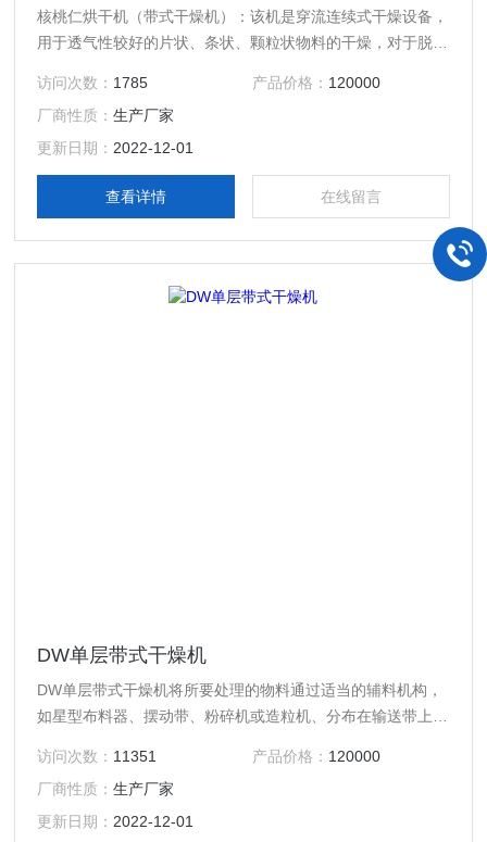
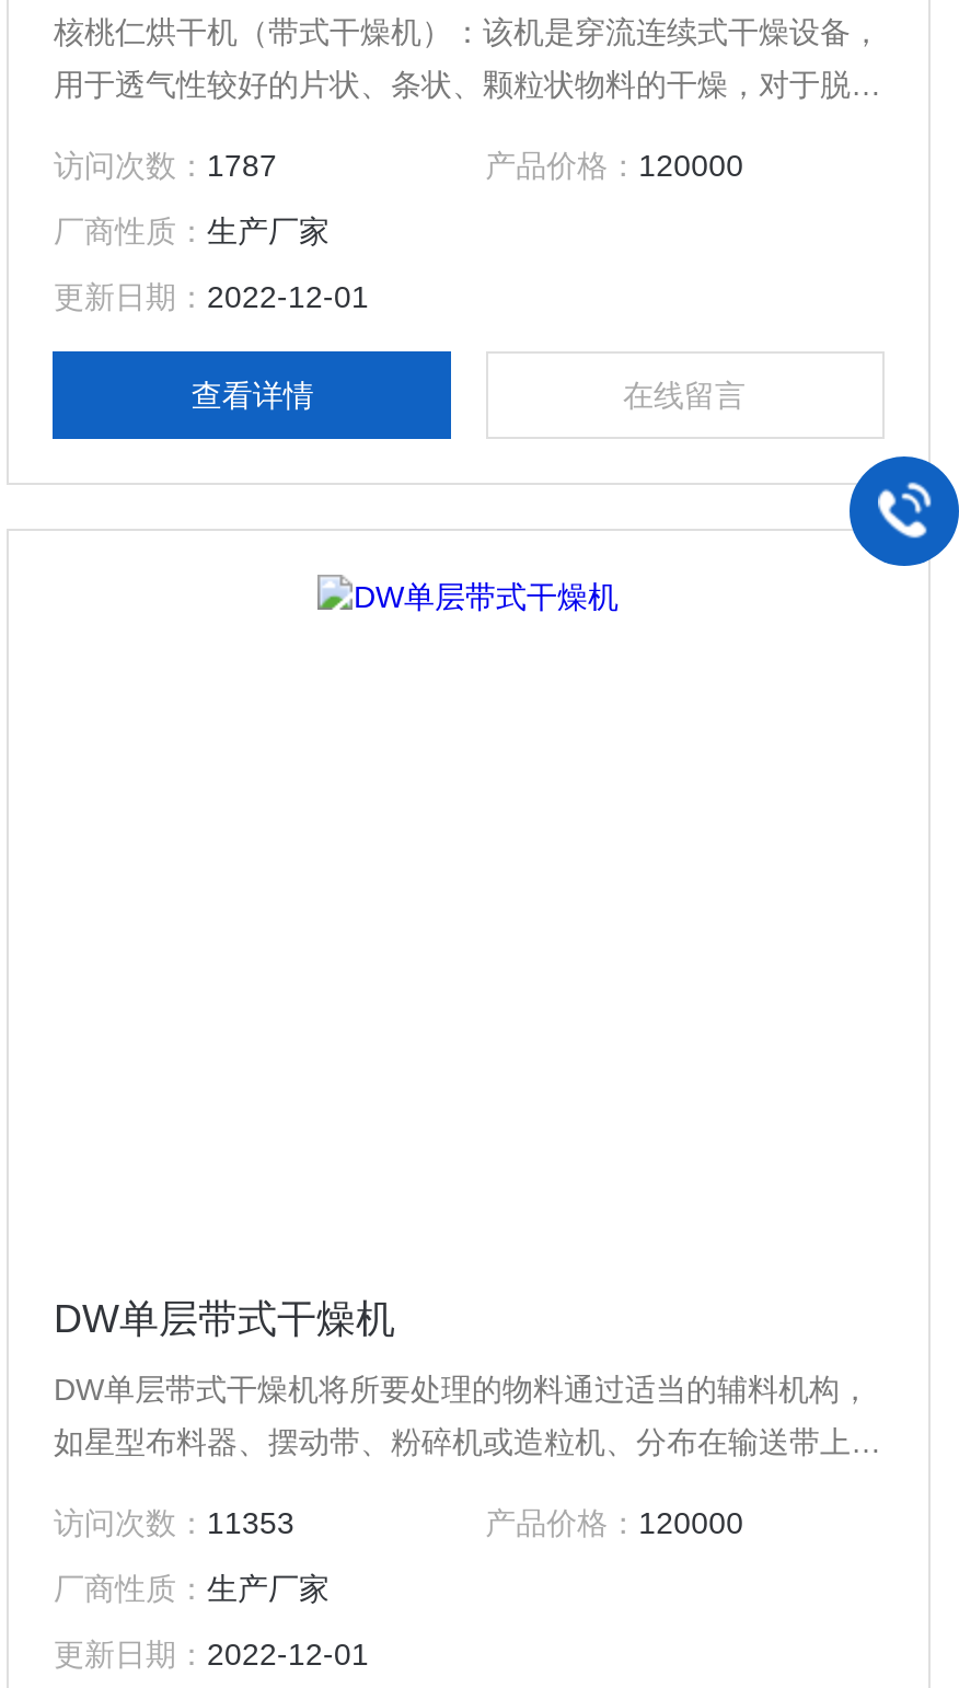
- 访问次数：1785
+ 访问次数：1787

- 访问次数：11351
+ 访问次数：11353
